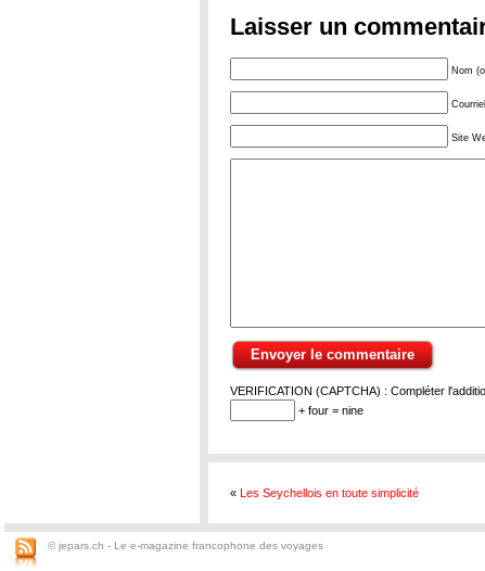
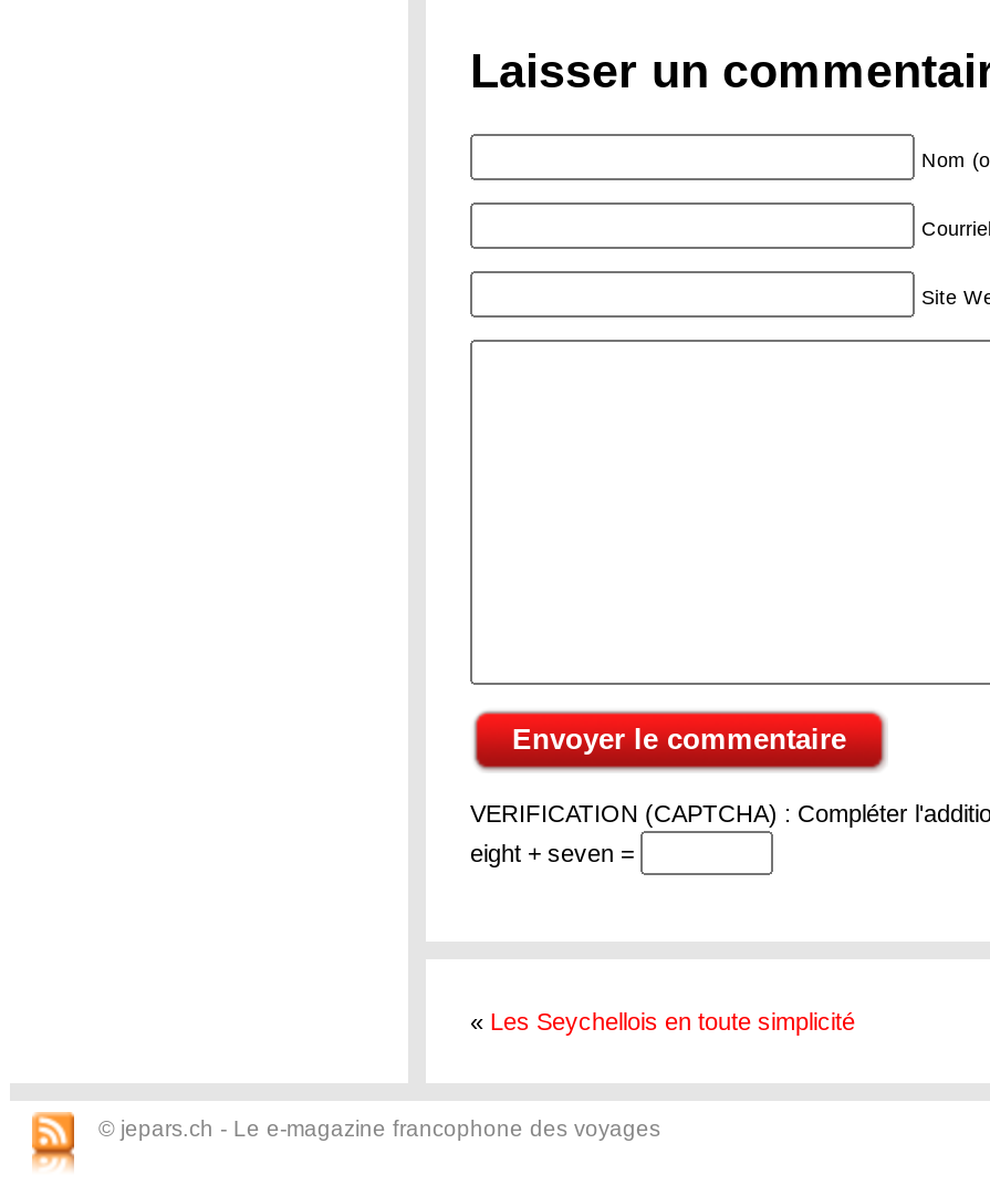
- + four = nine
+ eight + seven =
